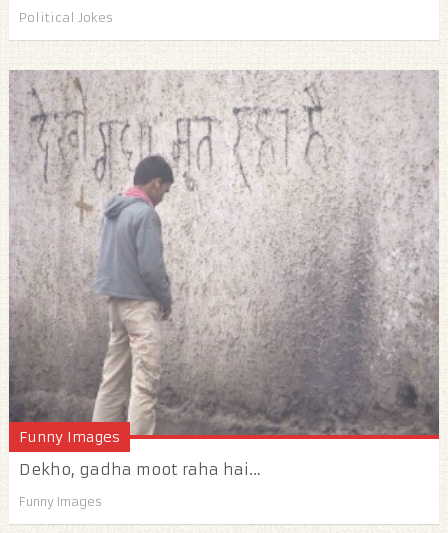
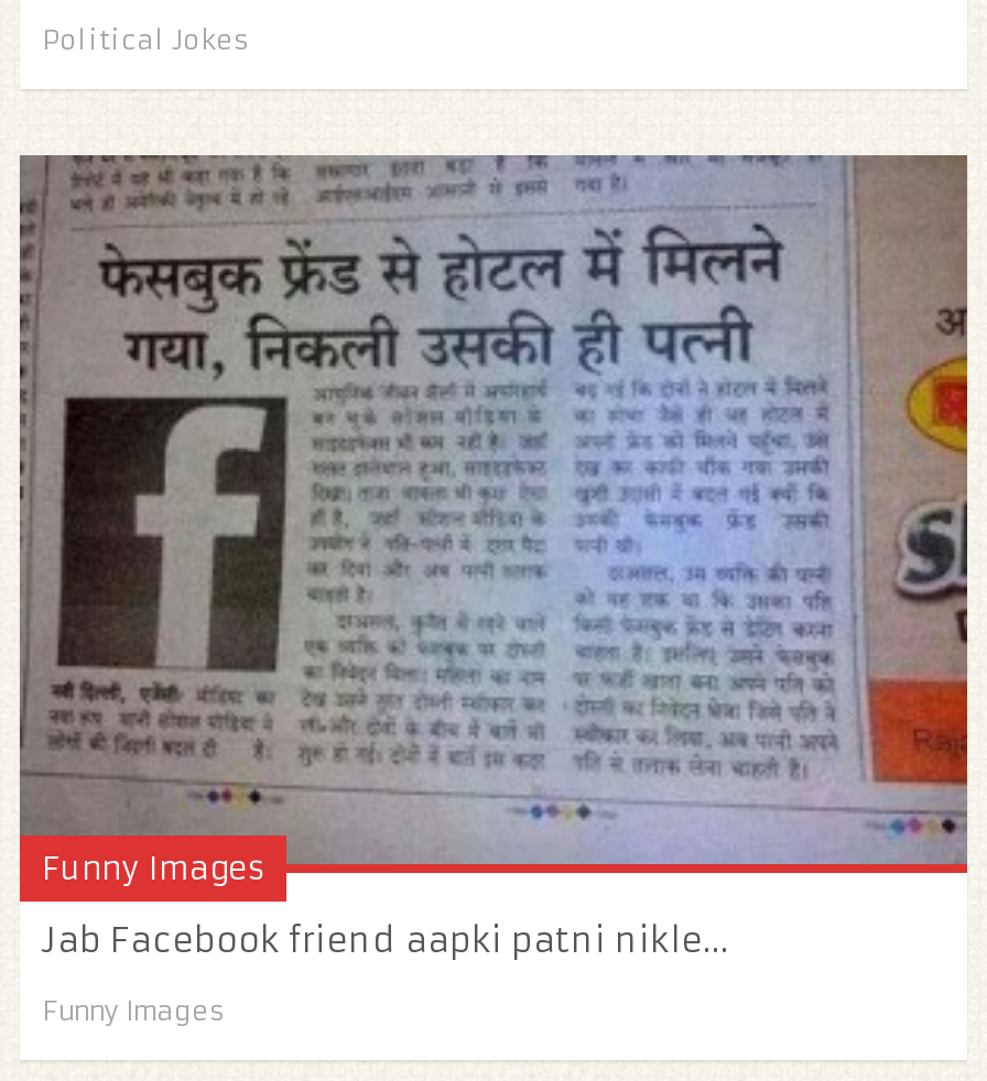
- [image]
- Dekho, gadha moot raha hai…
+ [image]
+ Jab Facebook friend aapki patni nikle…
